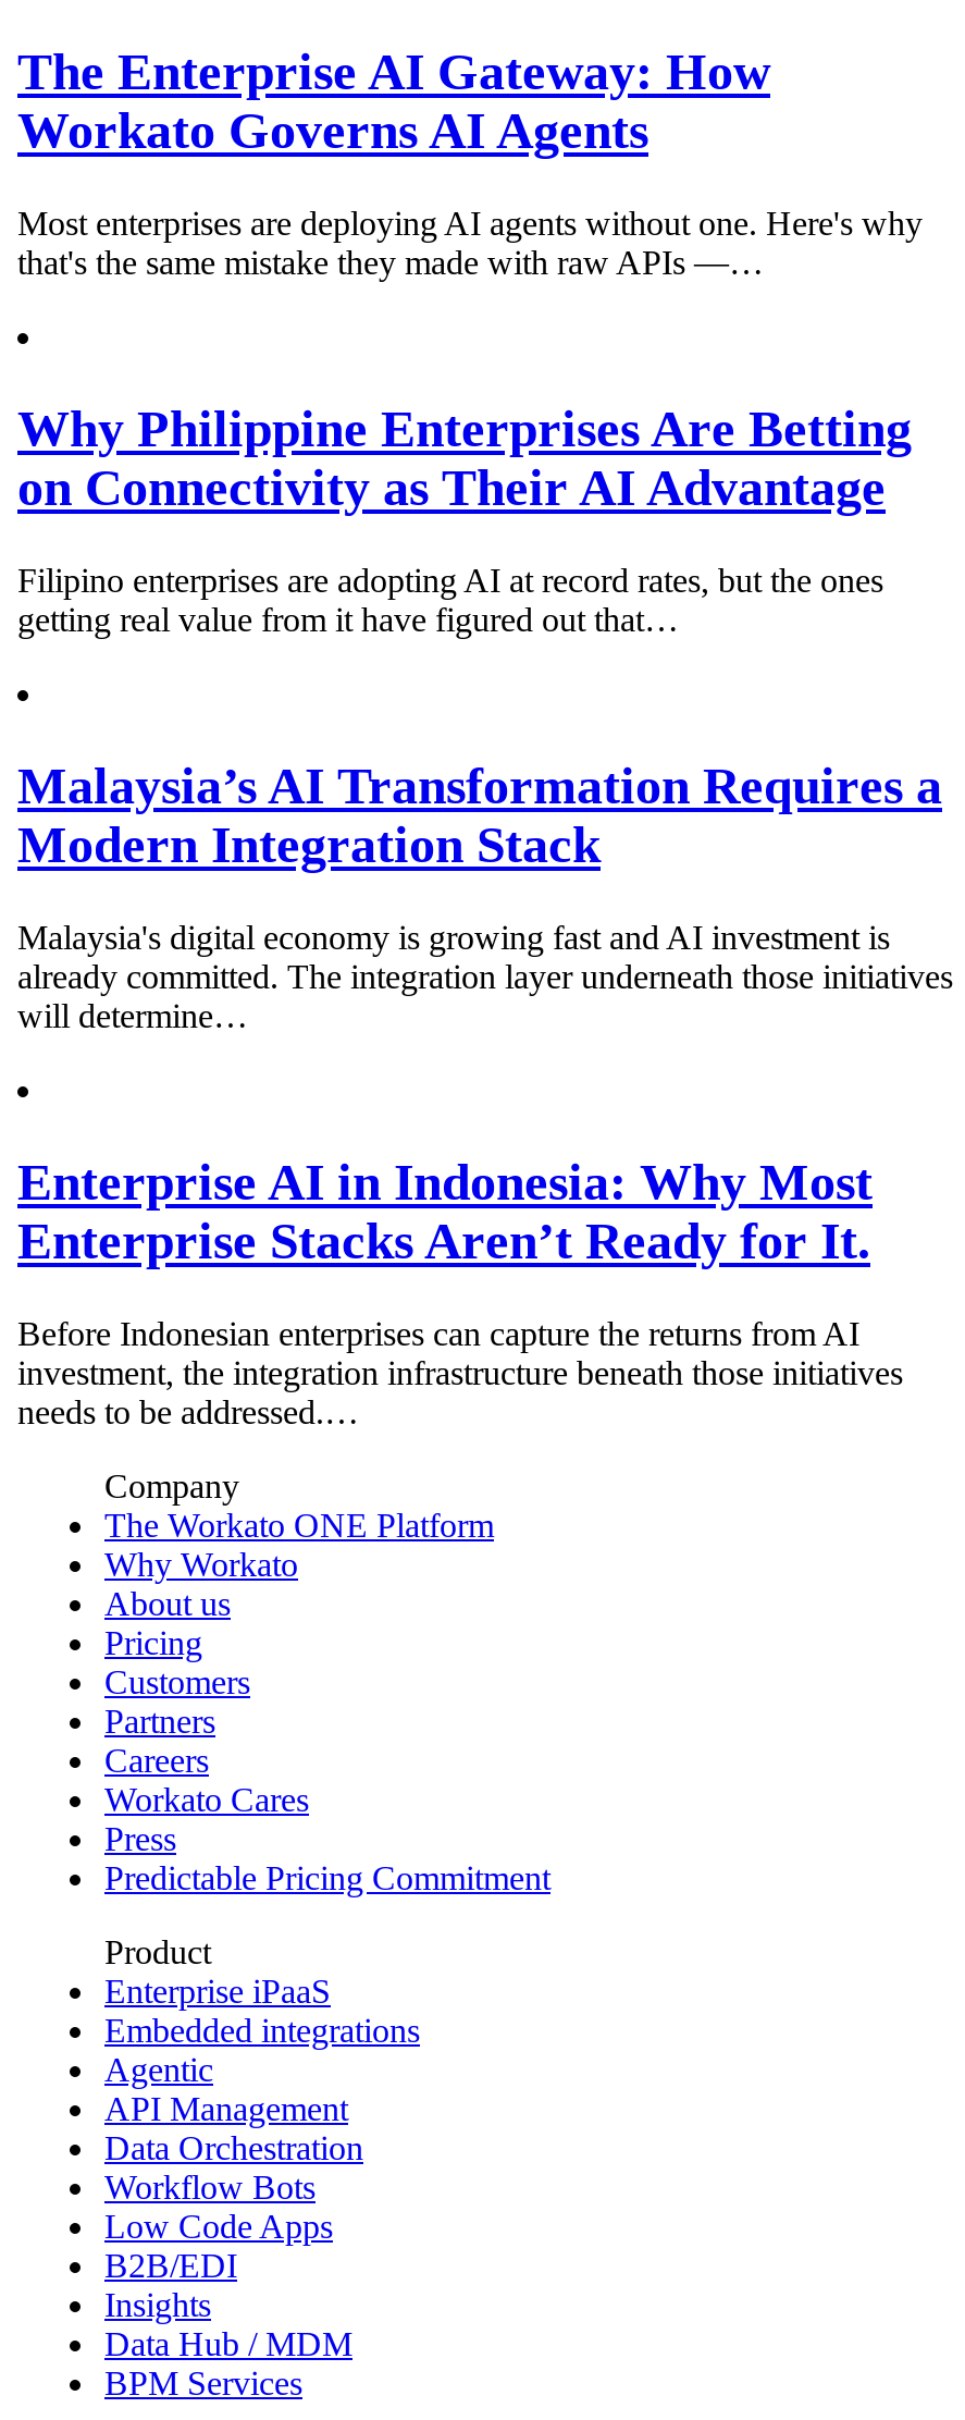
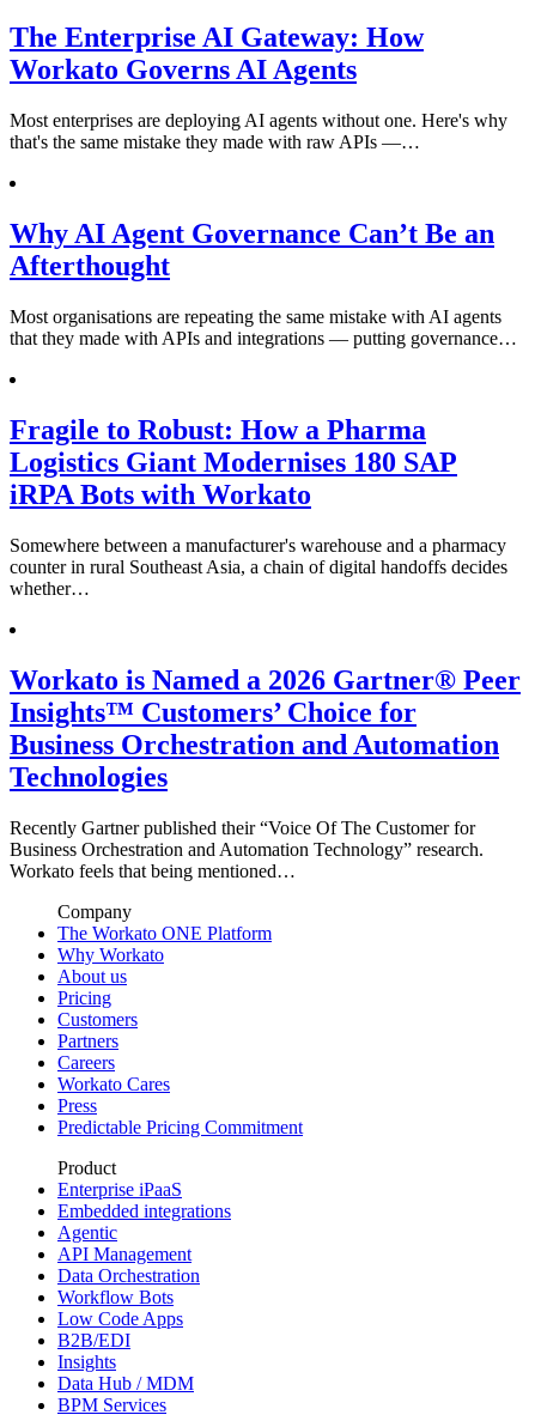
- Why Philippine Enterprises Are Betting
- on Connectivity as Their AI Advantage
+ Why AI Agent Governance Can’t Be an
+ Afterthought

- Filipino enterprises are adopting AI at record rates, but the ones
- getting real value from it have figured out that…
+ Most organisations are repeating the same mistake with AI agents
+ that they made with APIs and integrations — putting governance…

- Malaysia’s AI Transformation Requires a
- Modern Integration Stack
+ Fragile to Robust: How a Pharma
+ Logistics Giant Modernises 180 SAP
+ iRPA Bots with Workato

- Malaysia's digital economy is growing fast and AI investment is
- already committed. The integration layer underneath those initiatives
- will determine…
+ Somewhere between a manufacturer's warehouse and a pharmacy
+ counter in rural Southeast Asia, a chain of digital handoffs decides
+ whether…

- Enterprise AI in Indonesia: Why Most
- Enterprise Stacks Aren’t Ready for It.
+ Workato is Named a 2026 Gartner® Peer
+ Insights™ Customers’ Choice for
+ Business Orchestration and Automation
+ Technologies

- Before Indonesian enterprises can capture the returns from AI
- investment, the integration infrastructure beneath those initiatives
- needs to be addressed.…
+ Recently Gartner published their “Voice Of The Customer for
+ Business Orchestration and Automation Technology” research.
+ Workato feels that being mentioned…
